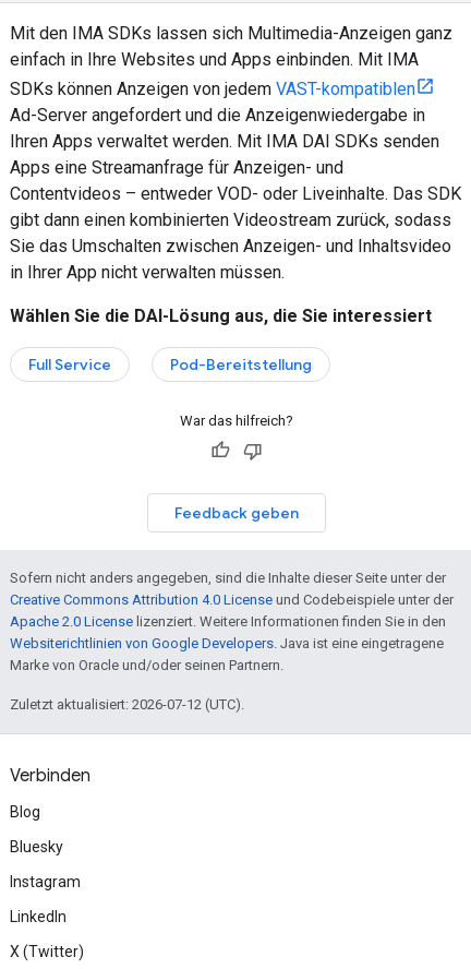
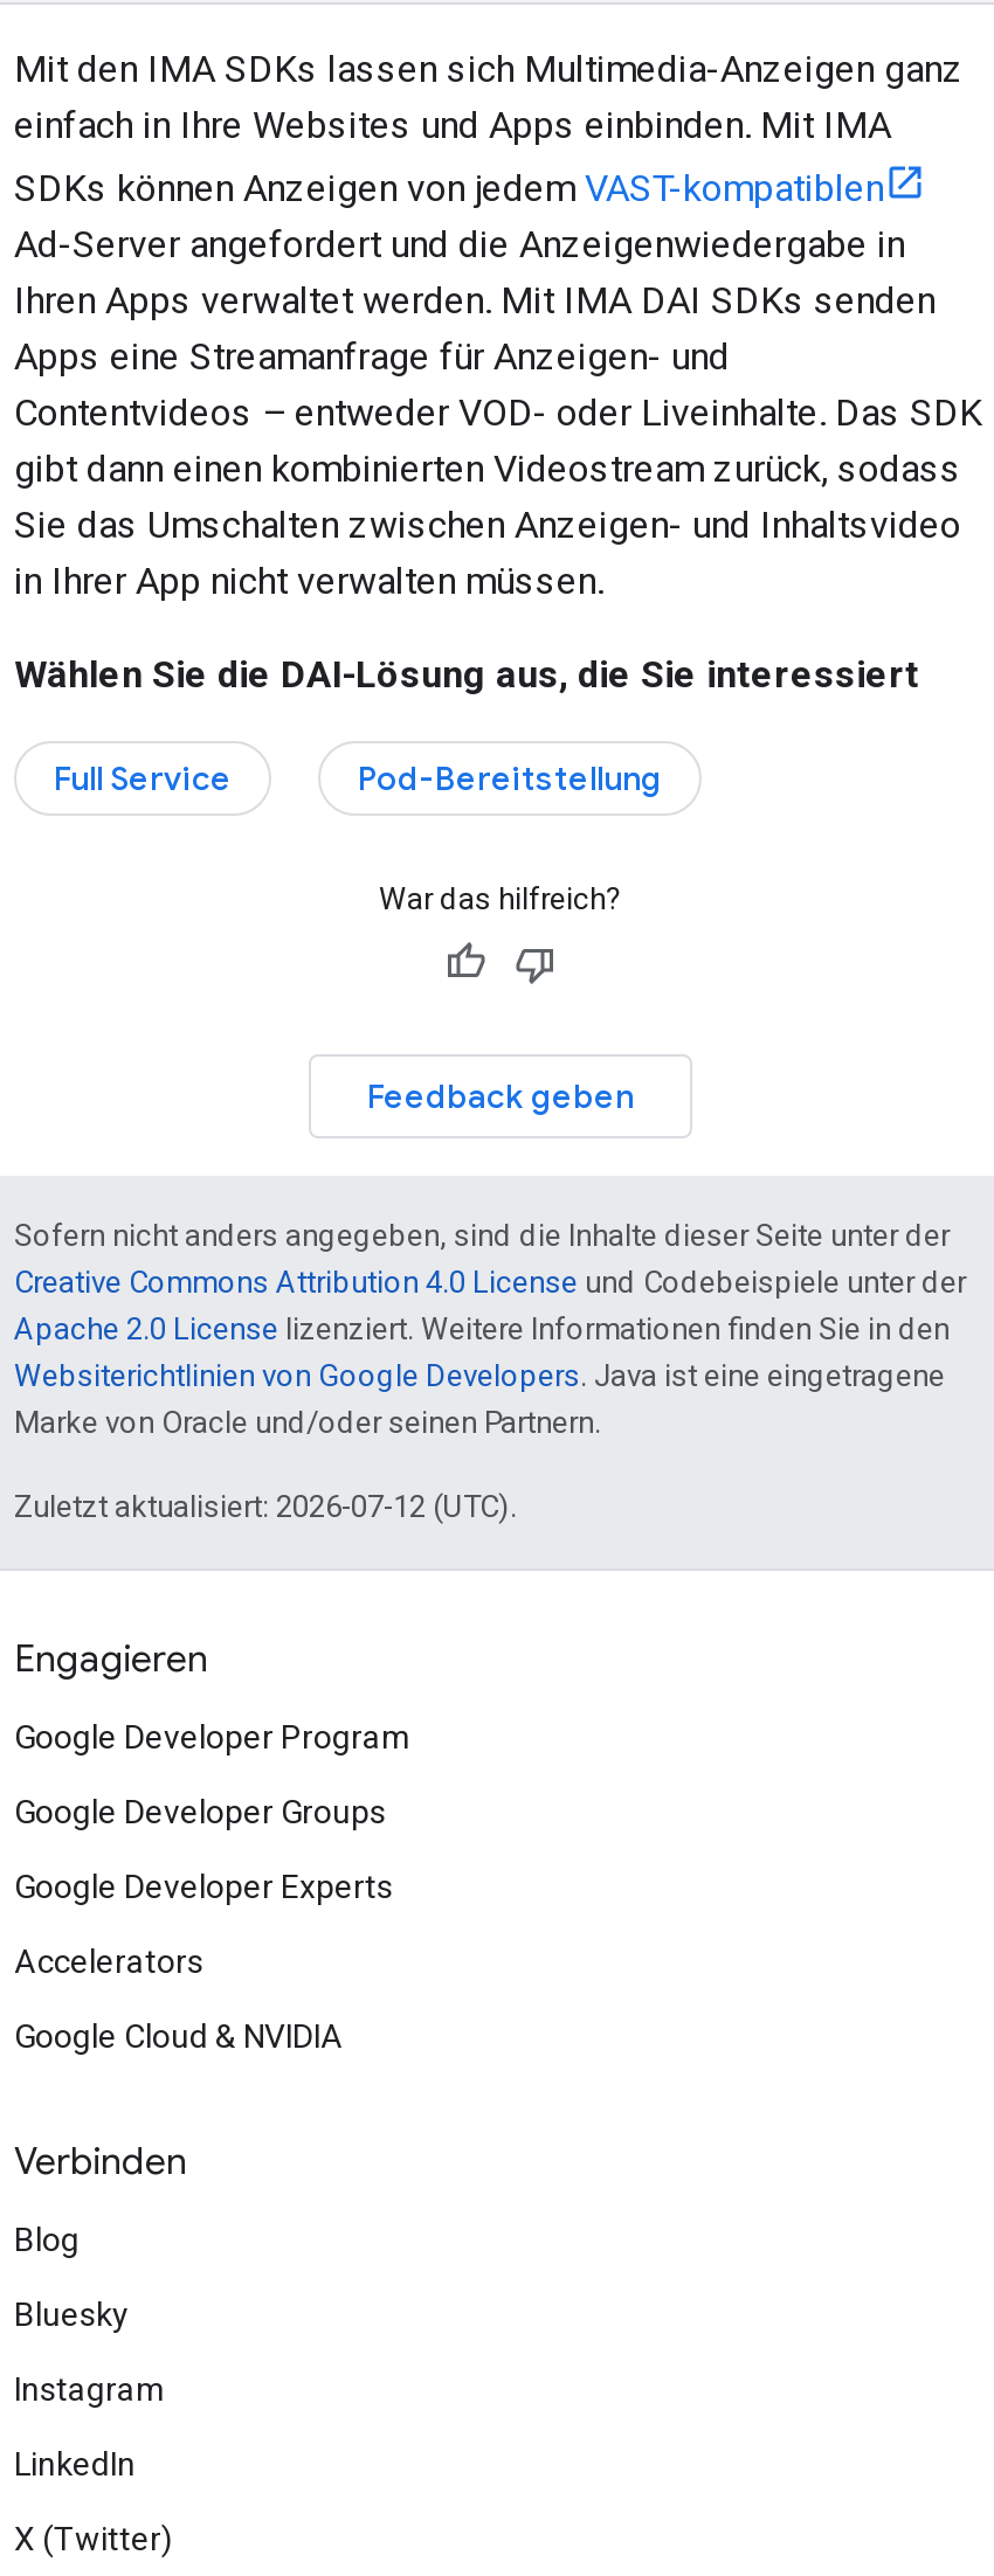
+ Engagieren
+ Google Developer Program
+ Google Developer Groups
+ Google Developer Experts
+ Accelerators
+ Google Cloud & NVIDIA
